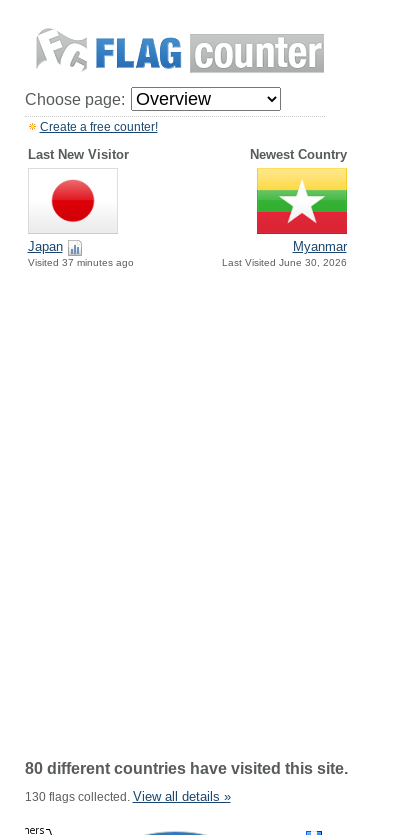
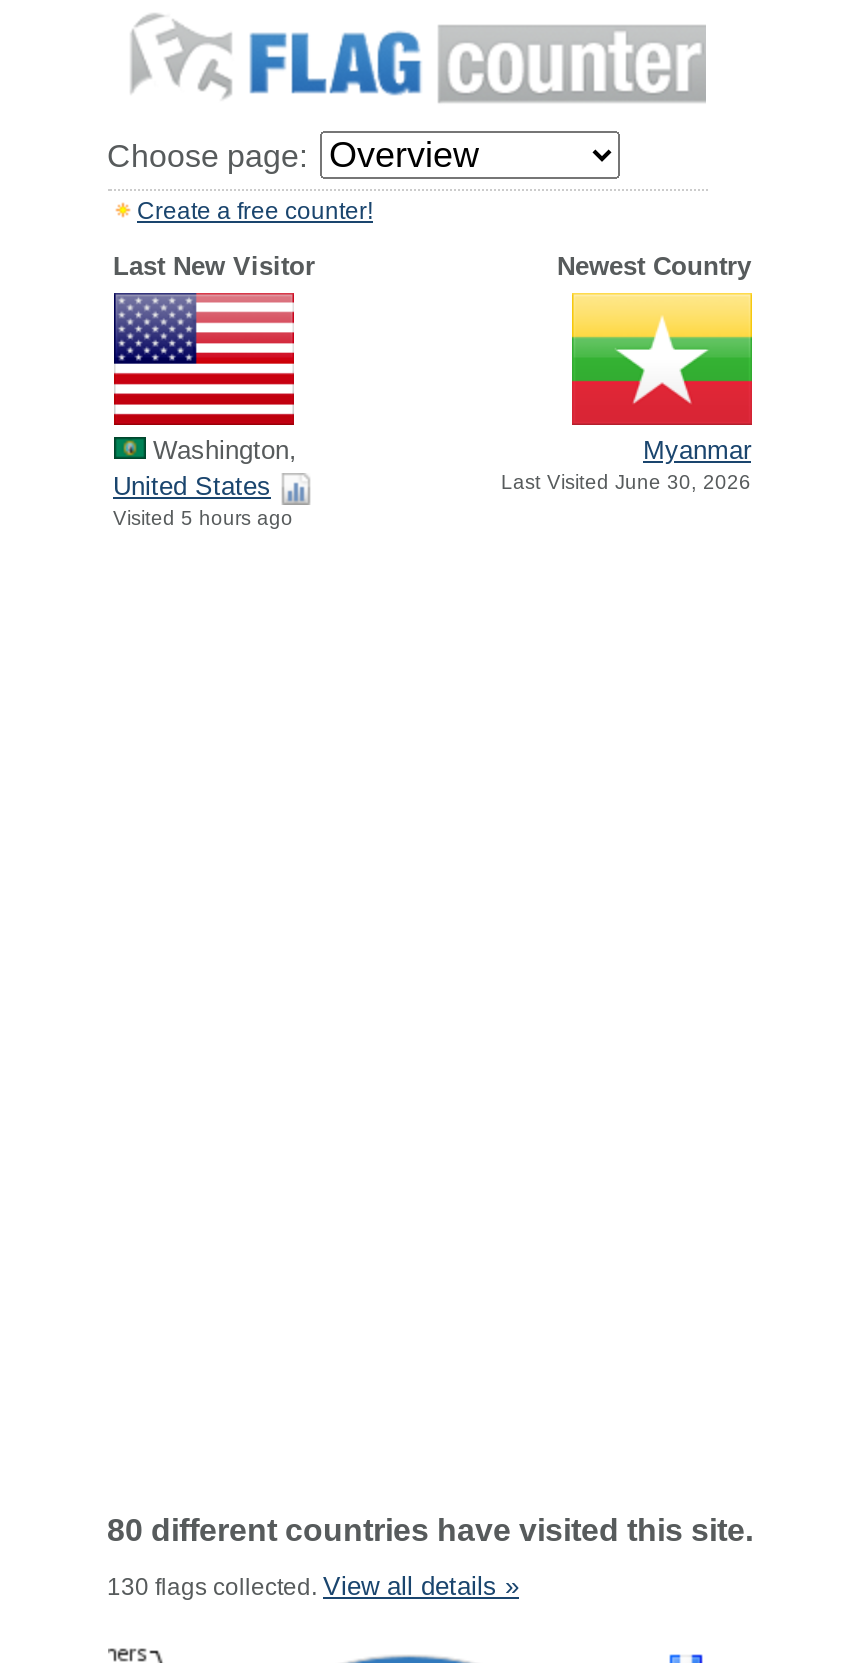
- [image]
- Japan
- Visited 37 minutes ago
+ [image]
+ Washington,
+ United States
+ Visited 5 hours ago
